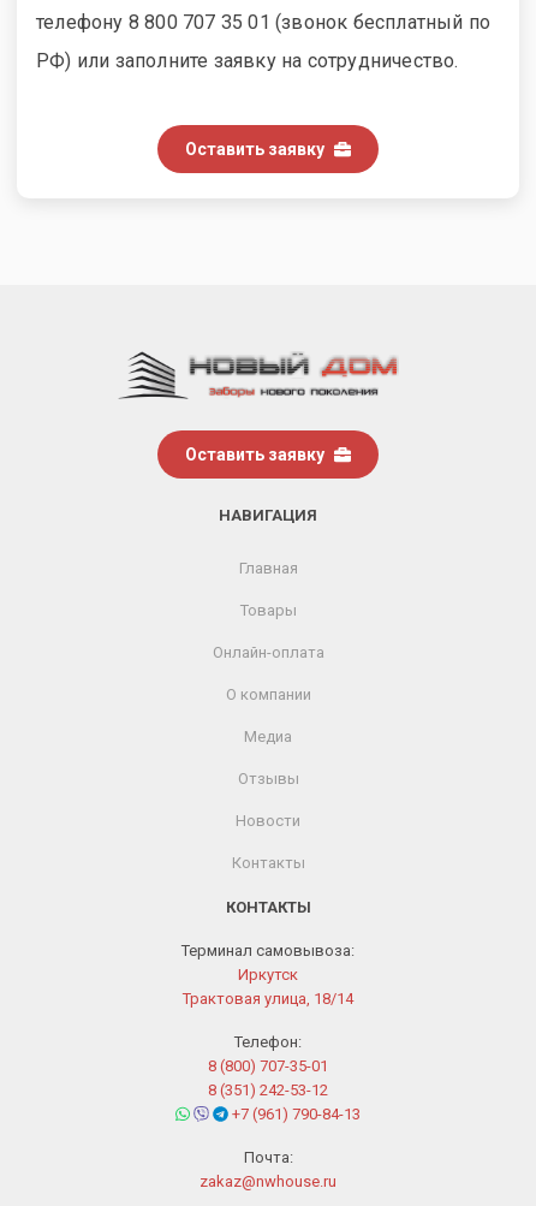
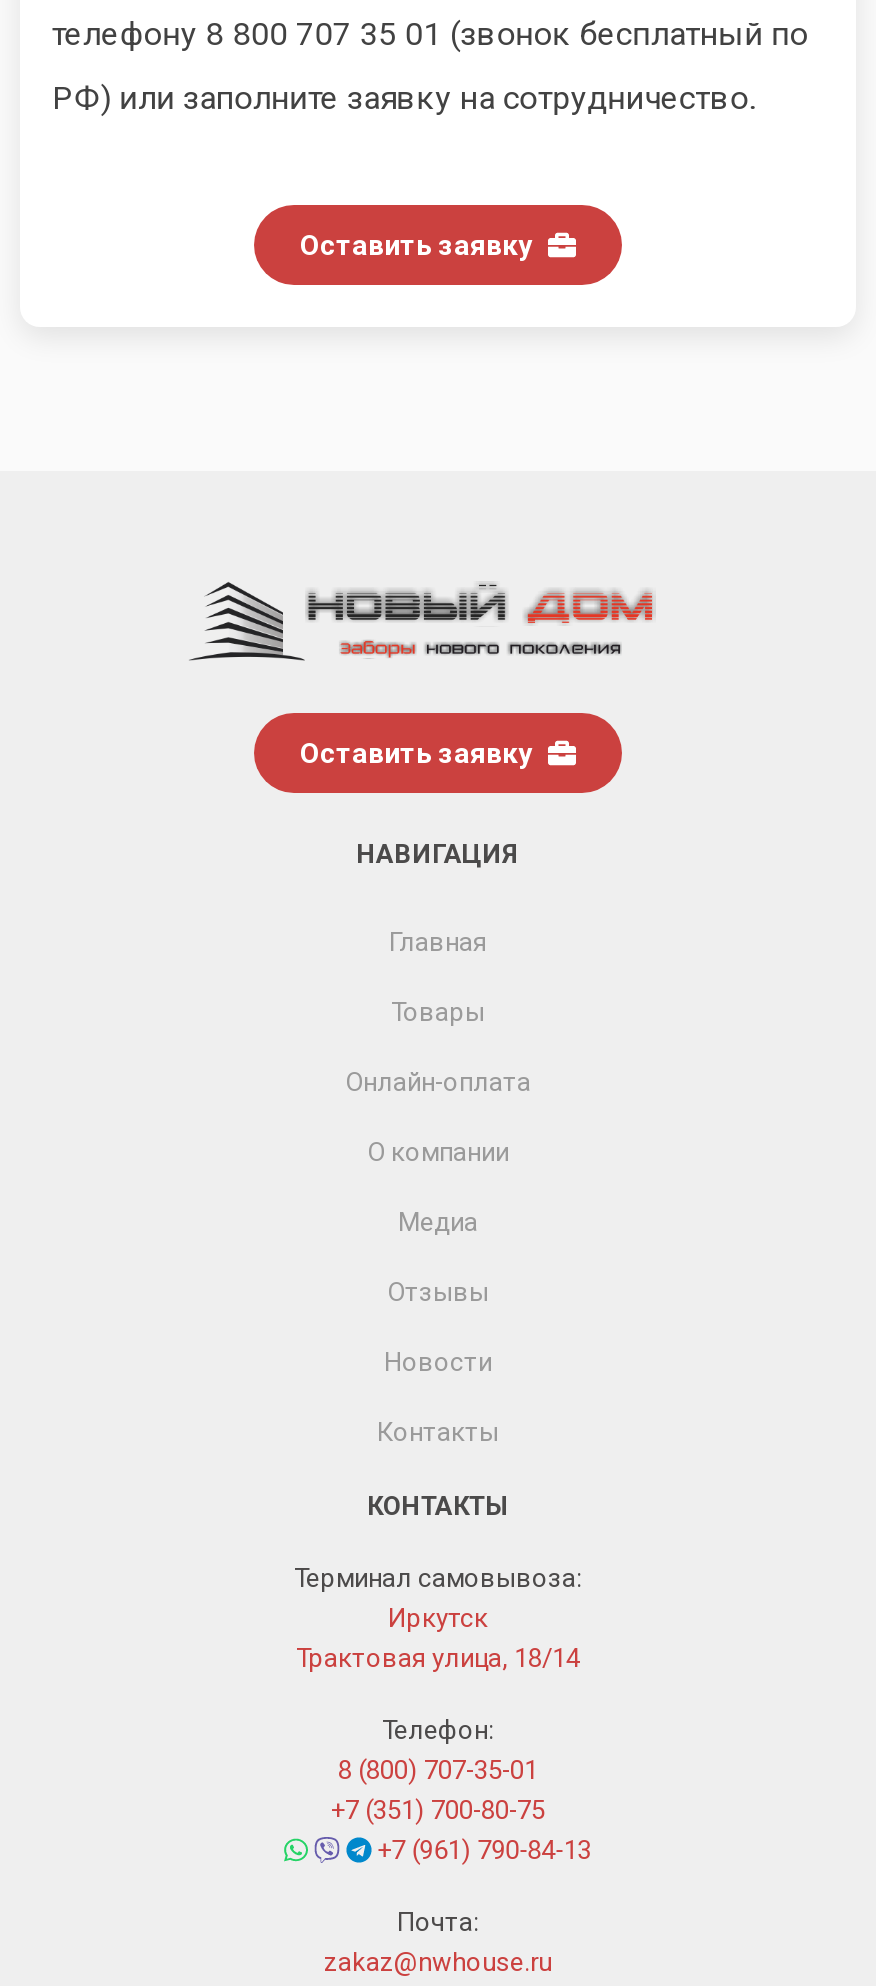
- 8 (351) 242-53-12
+ +7 (351) 700-80-75
